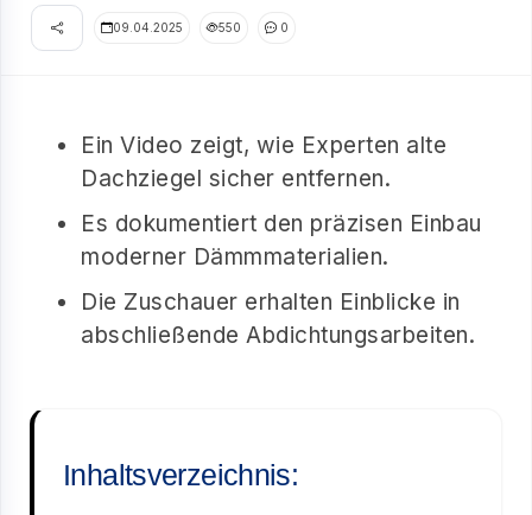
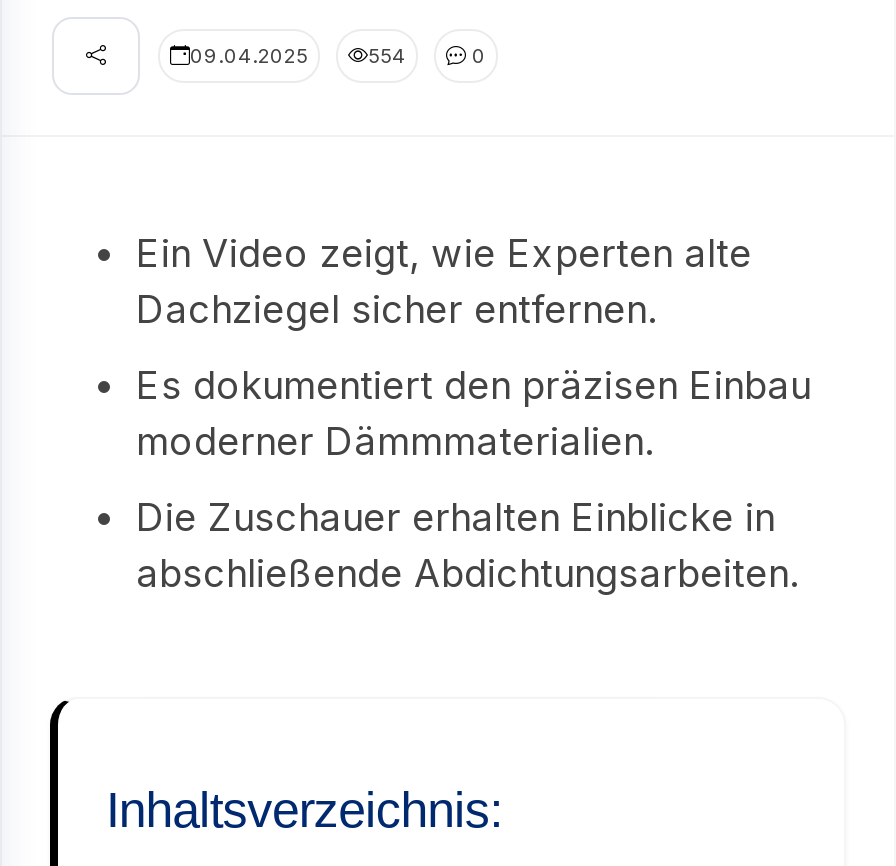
- 550
+ 554
